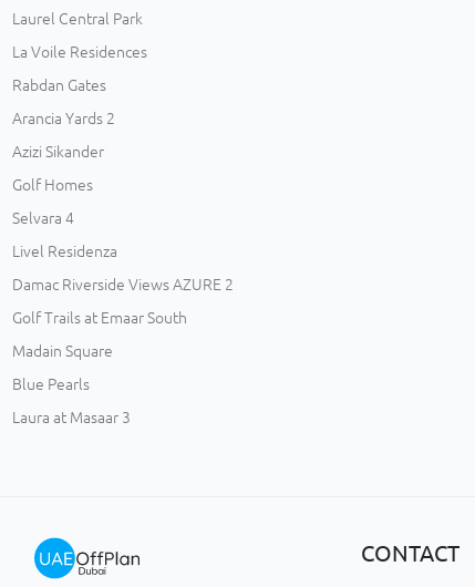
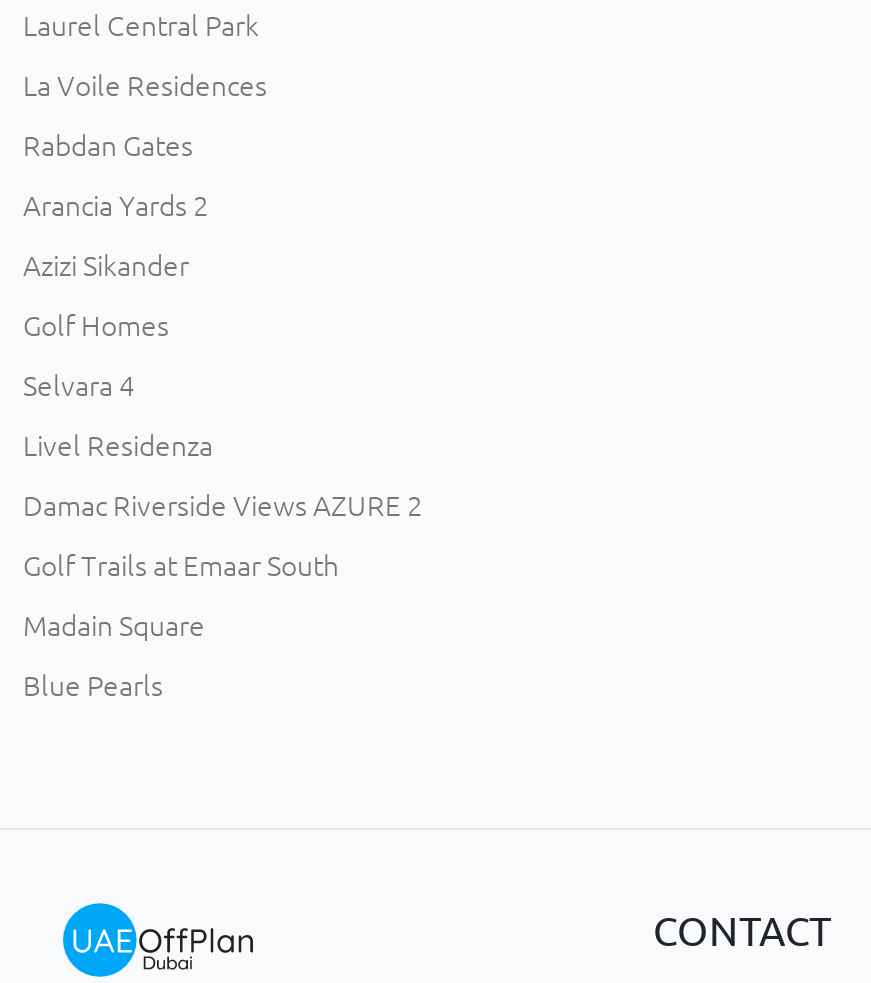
- Laura at Masaar 3
